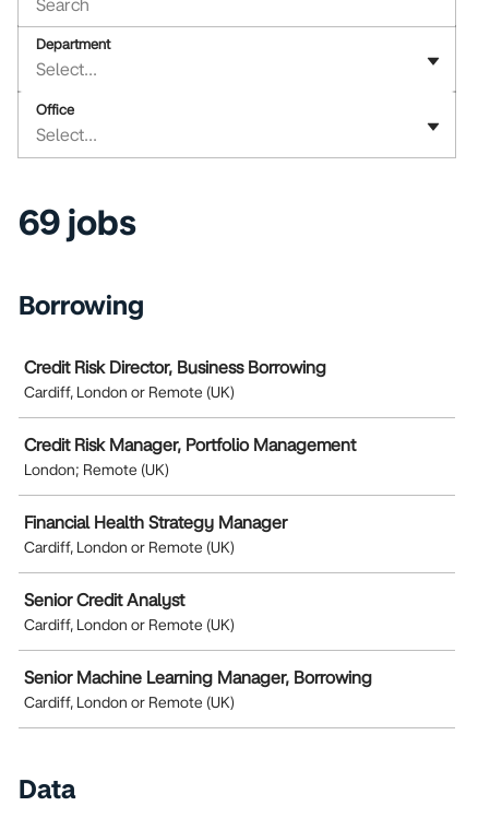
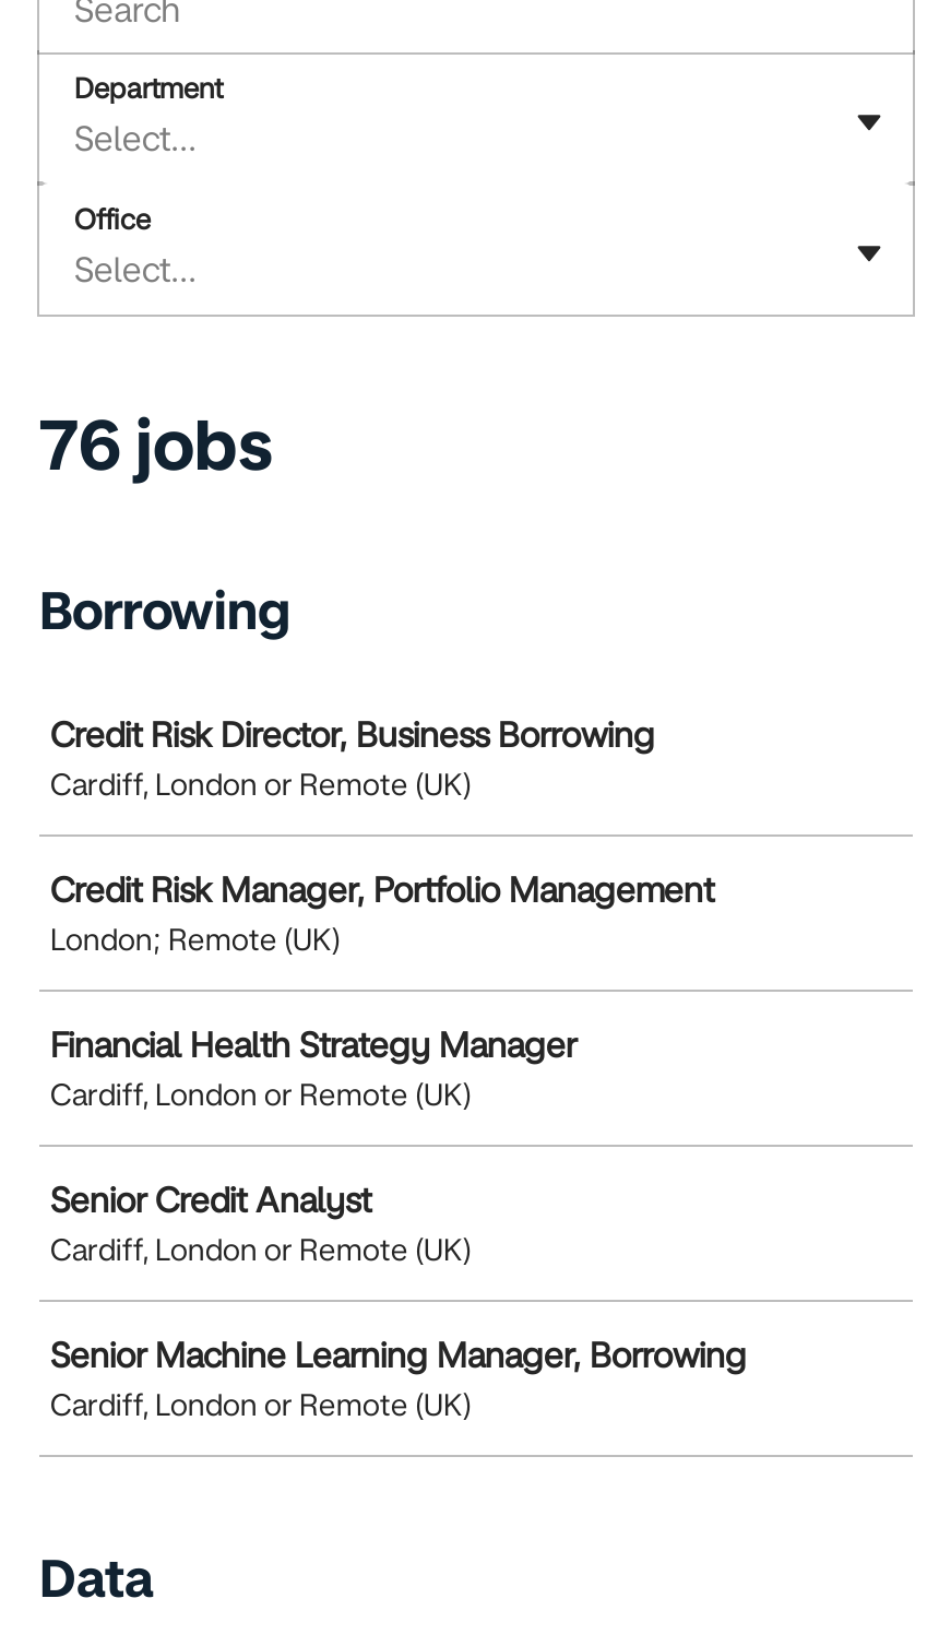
- 69 jobs
+ 76 jobs
